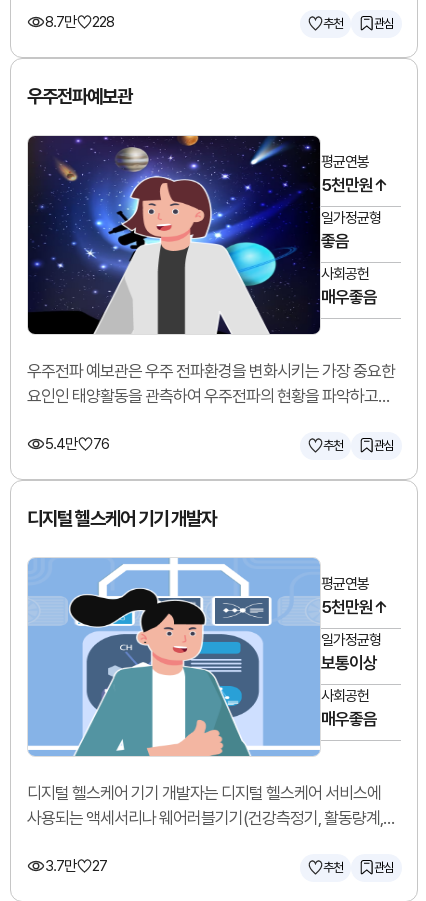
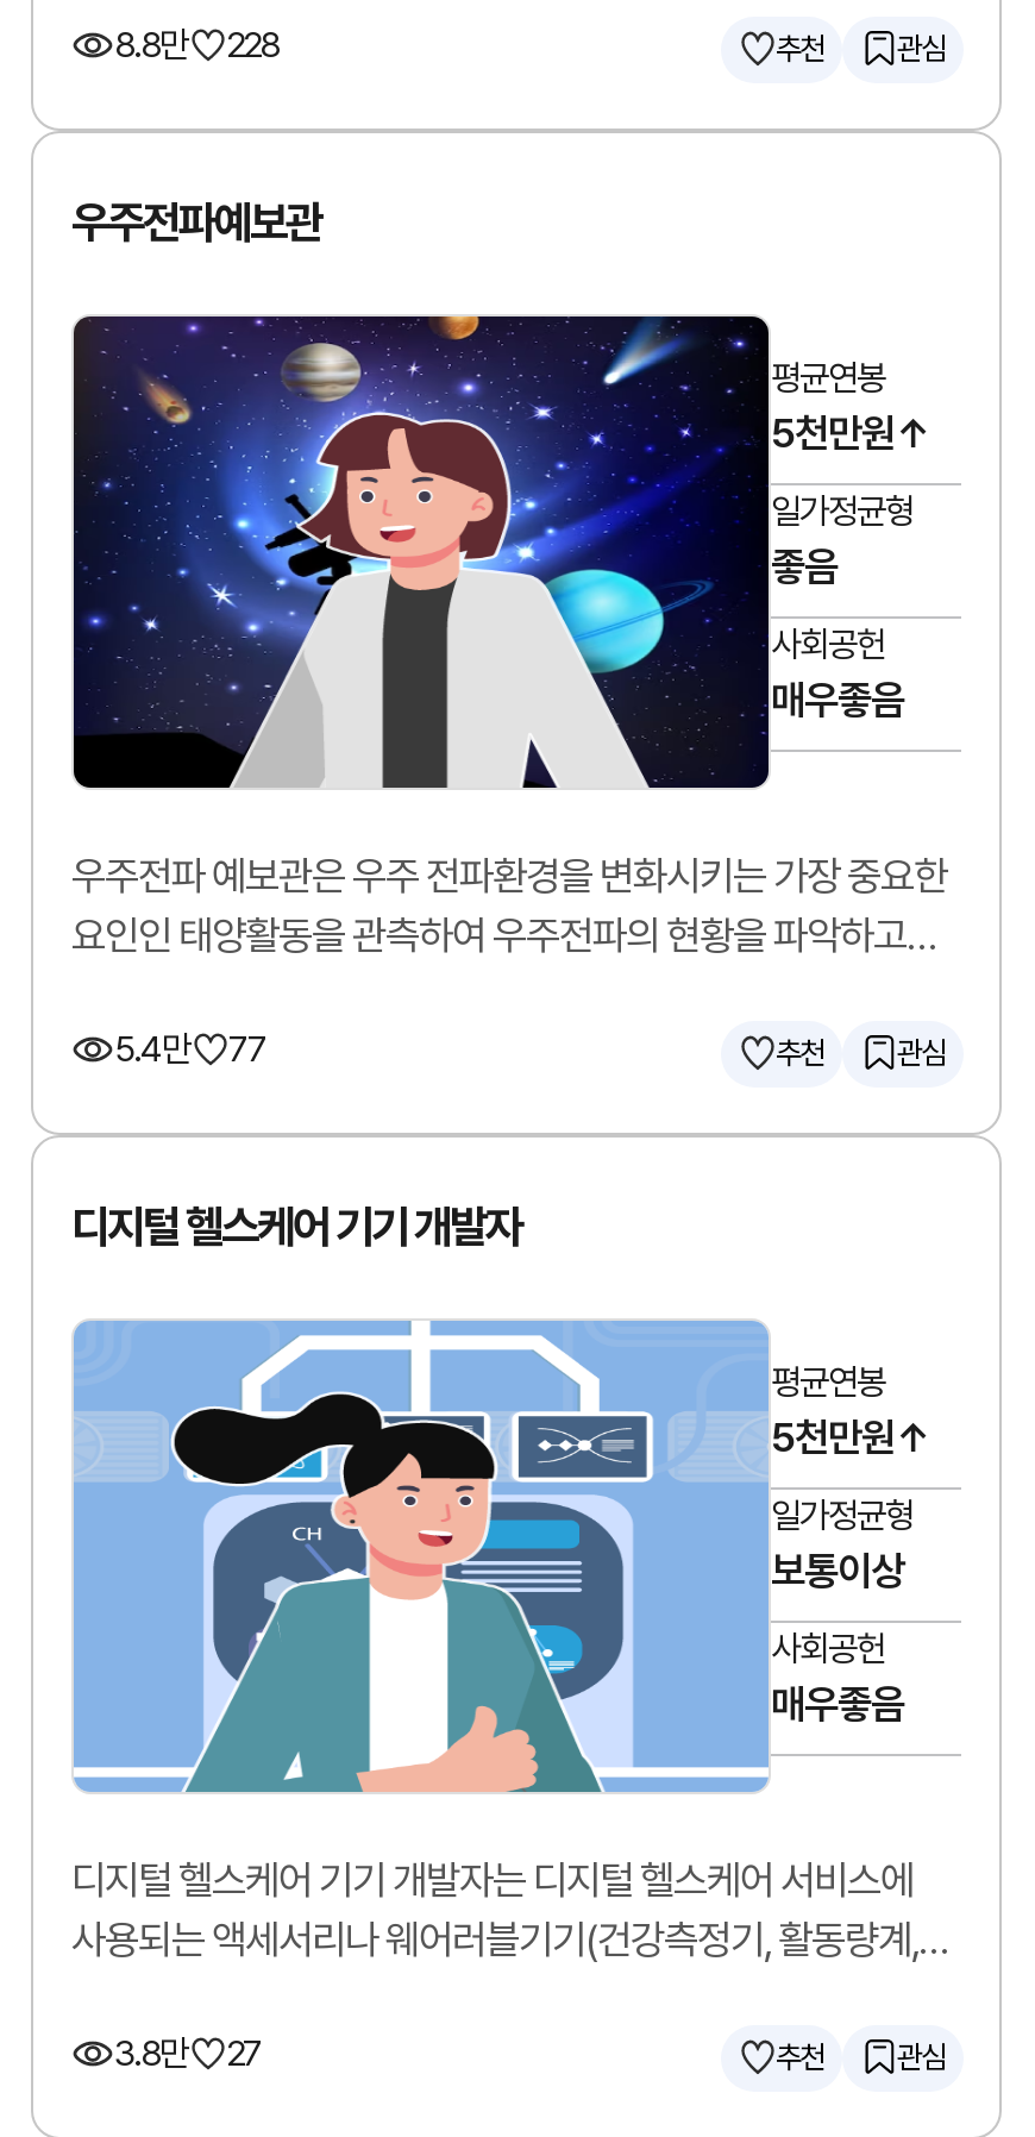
- 8.7만 228
+ 8.8만 228

- 5.4만 76
+ 5.4만 77

- 3.7만 27
+ 3.8만 27
